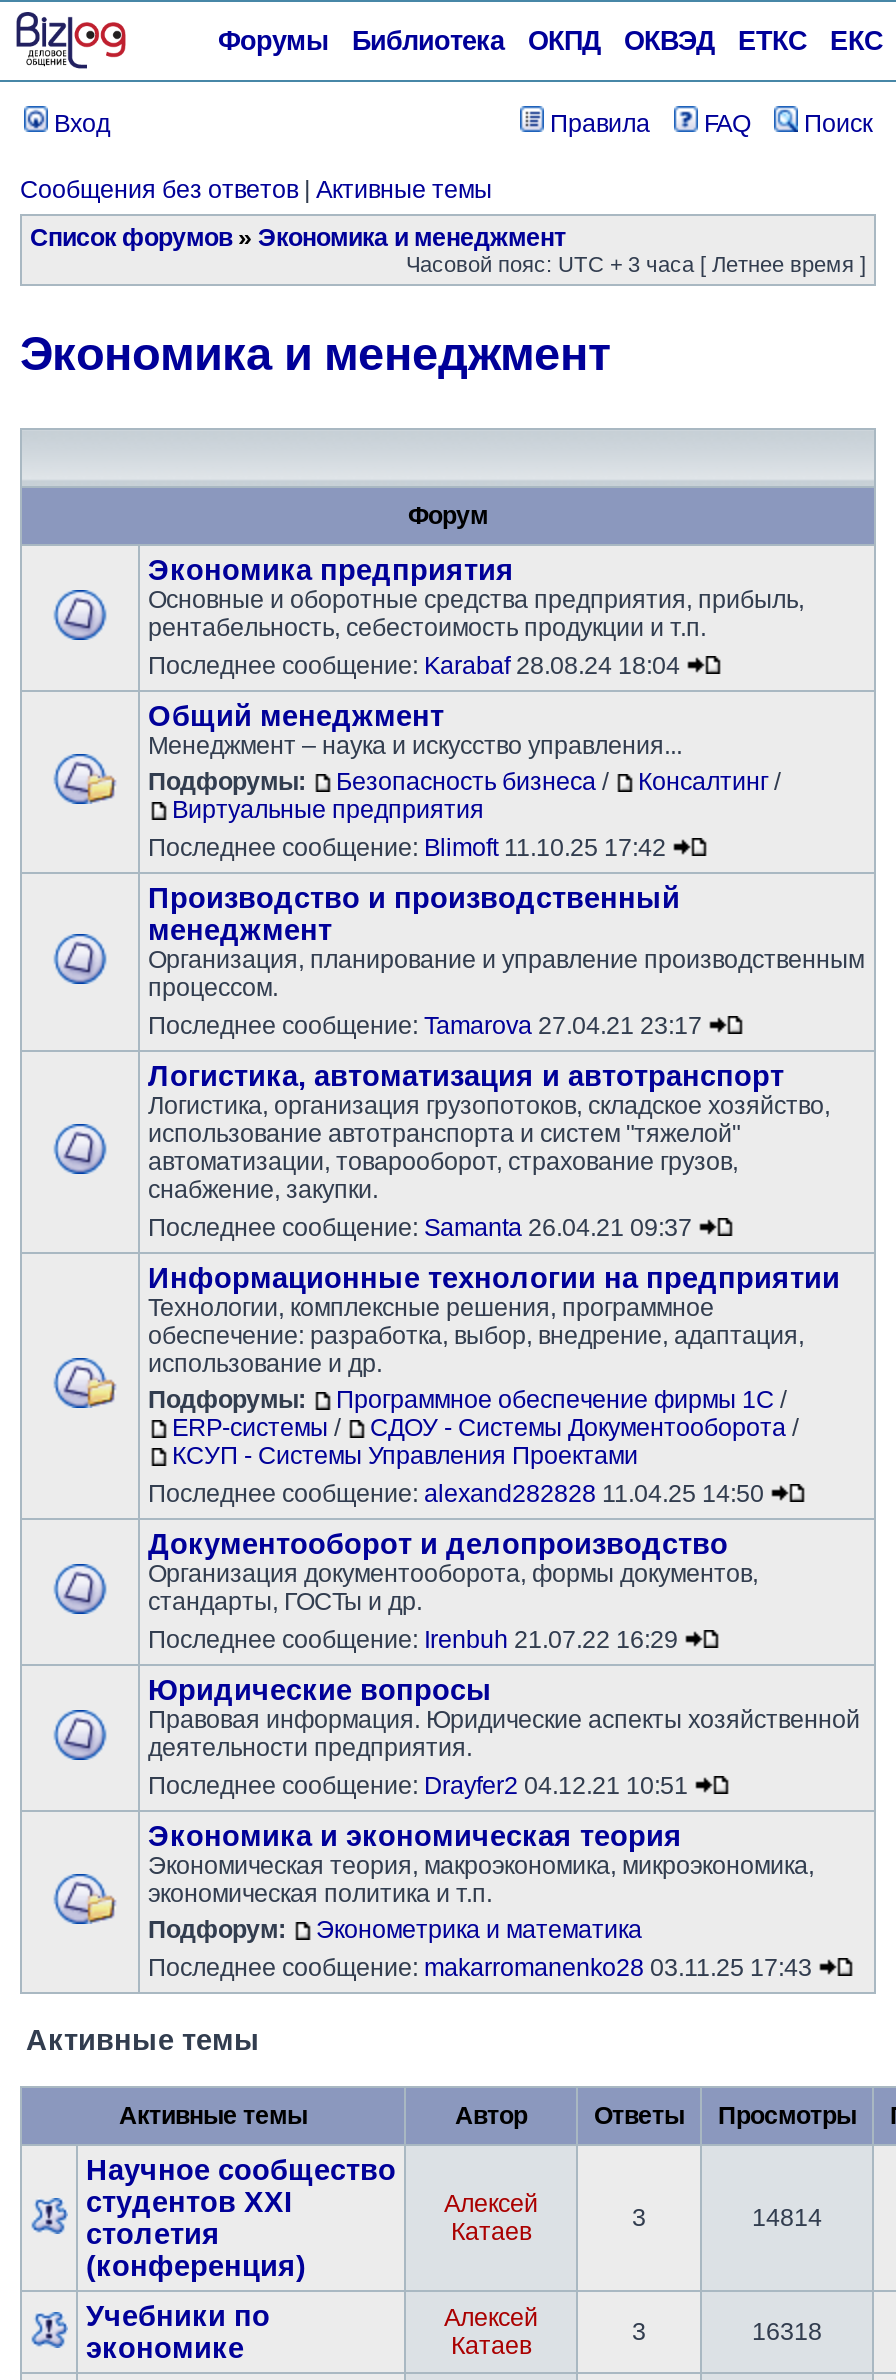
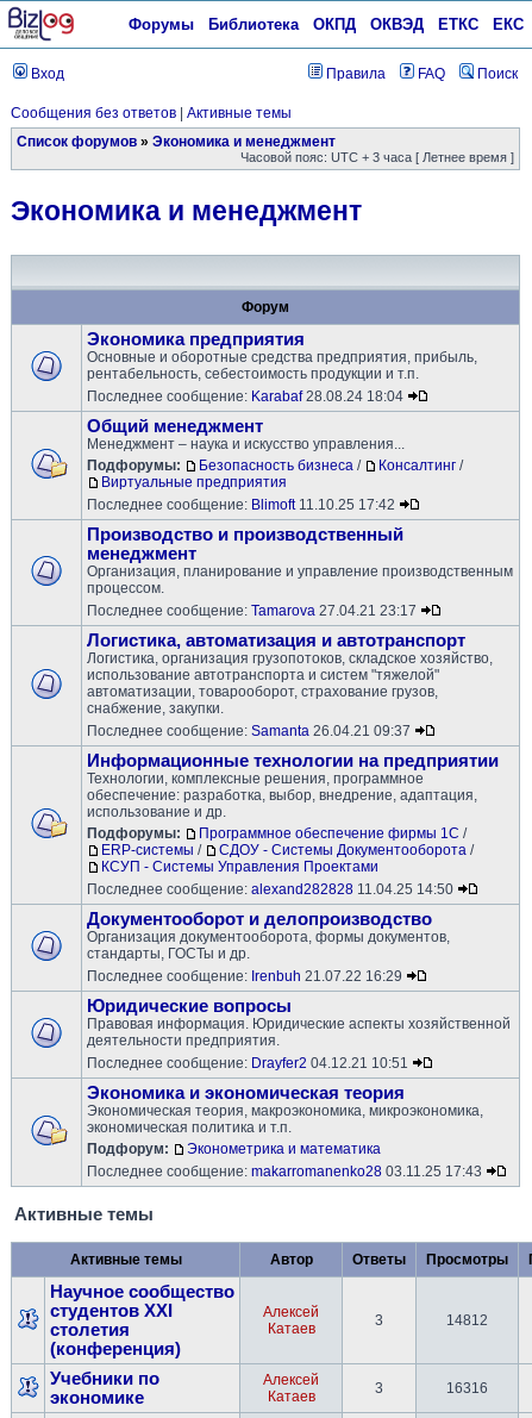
- 14814
+ 14812

- 16318
+ 16316
